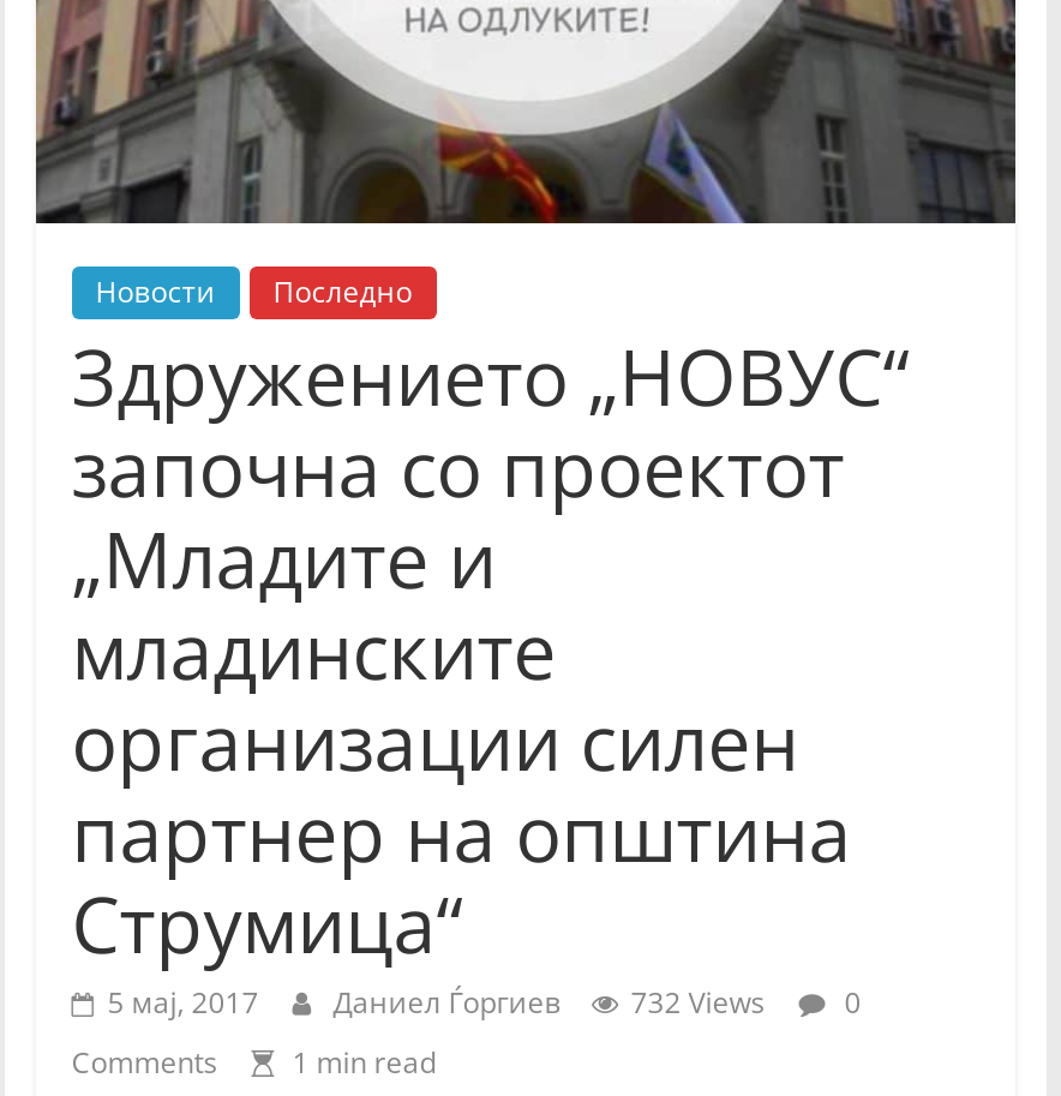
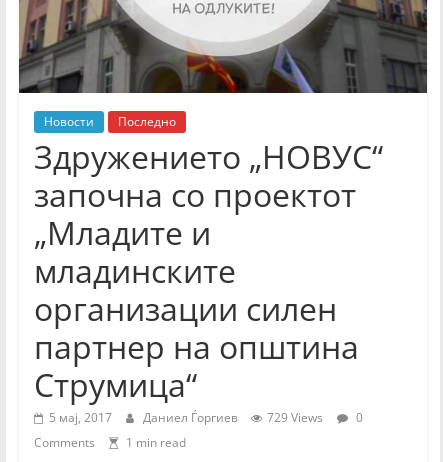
- 5 мај, 2017 Даниел Ѓоргиев 732 Views 0
+ 5 мај, 2017 Даниел Ѓоргиев 729 Views 0
